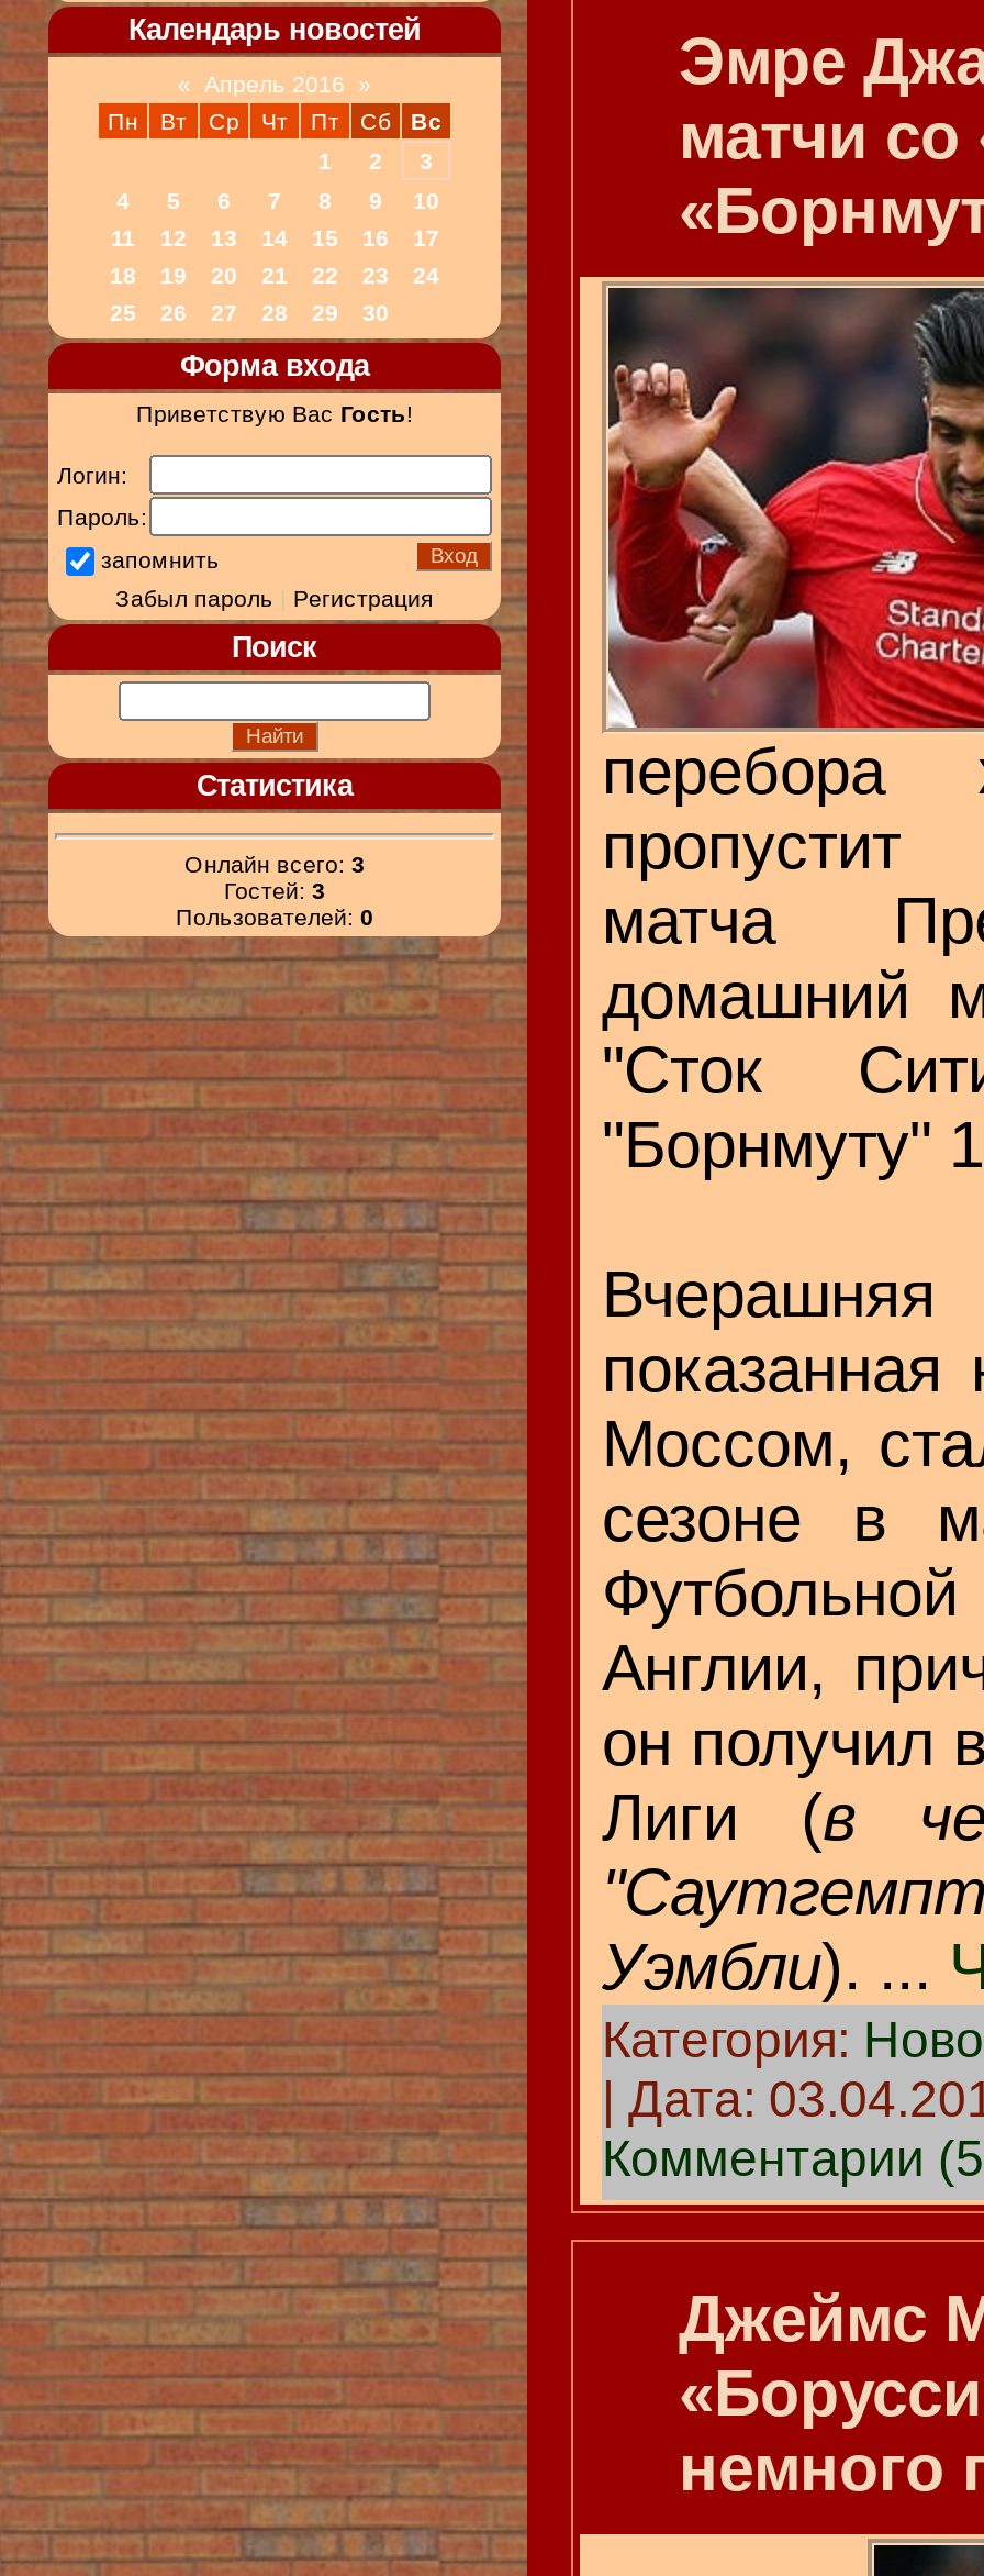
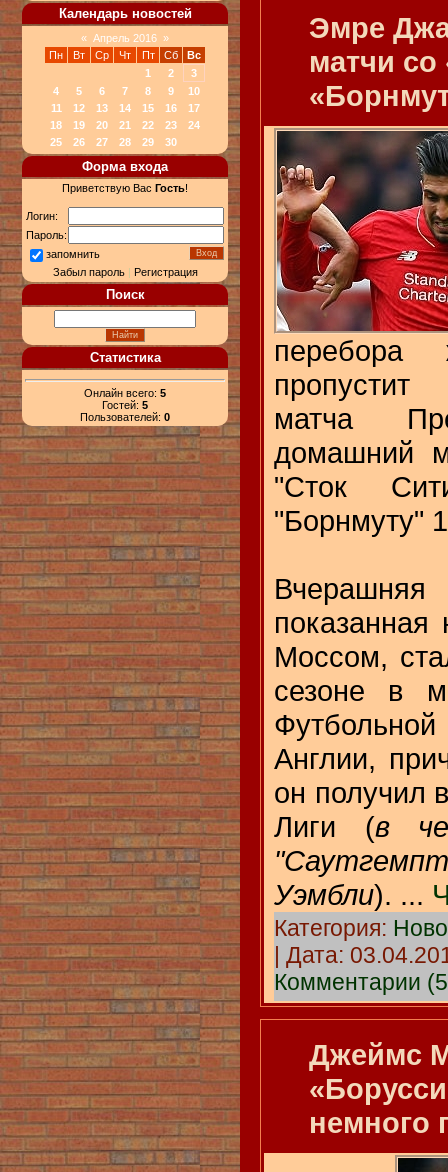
- Онлайн всего: 3
+ Онлайн всего: 5

- Гостей: 3
+ Гостей: 5
